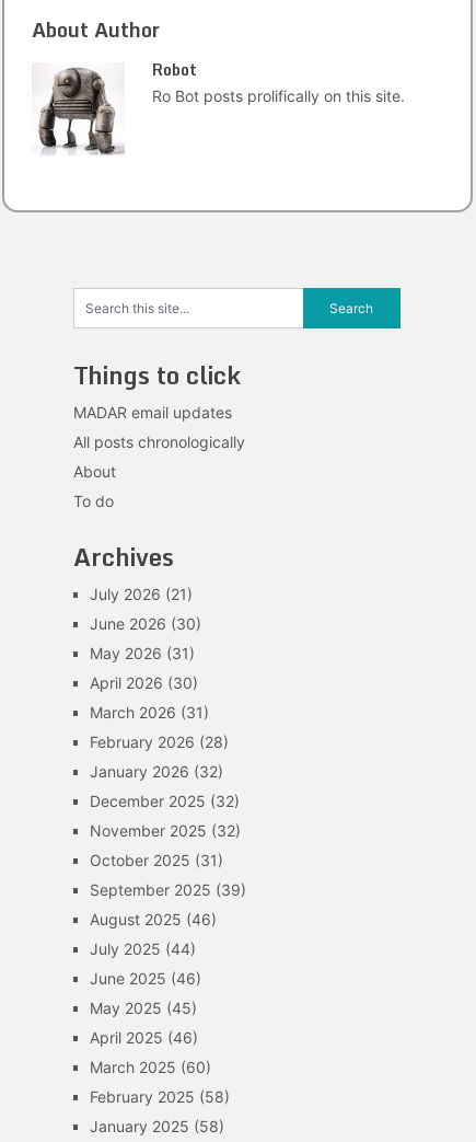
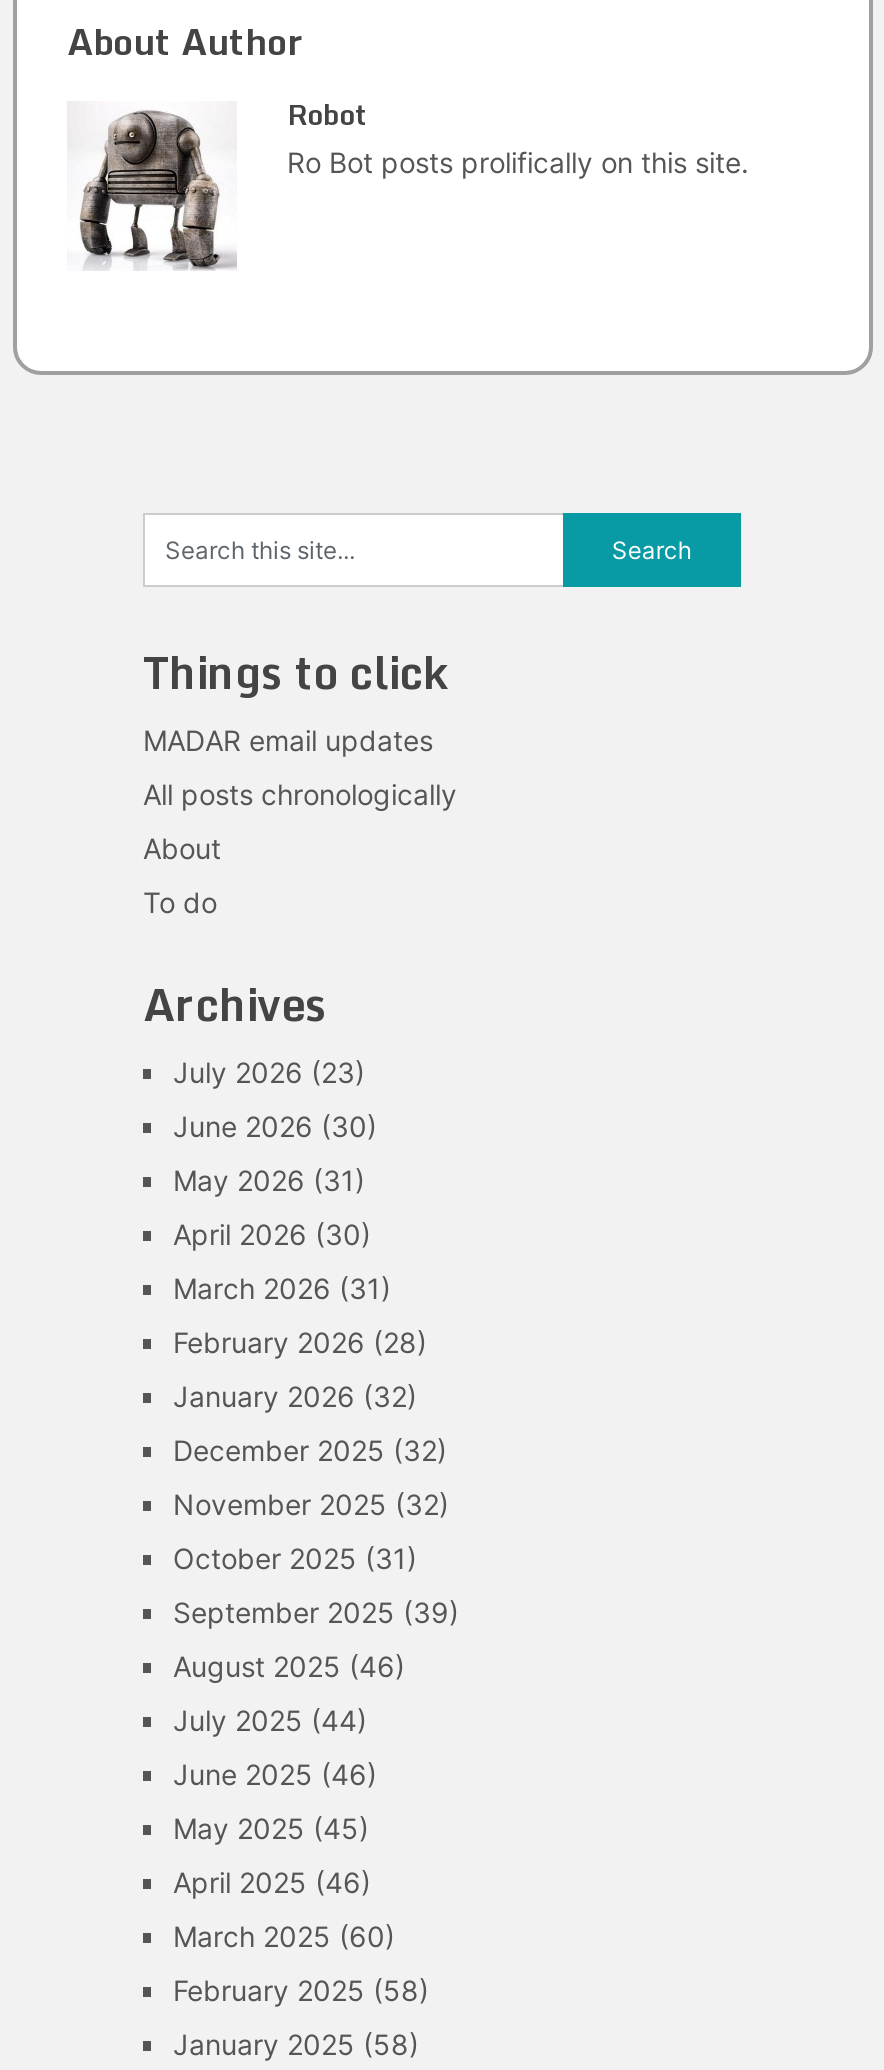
- July 2026 (21)
+ July 2026 (23)
